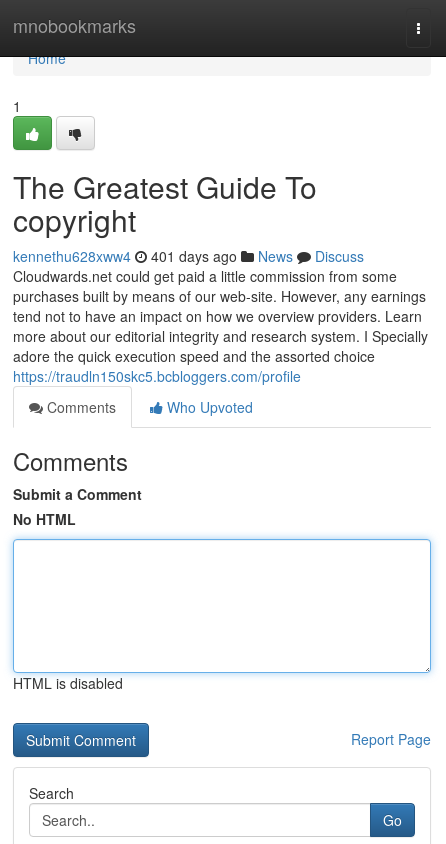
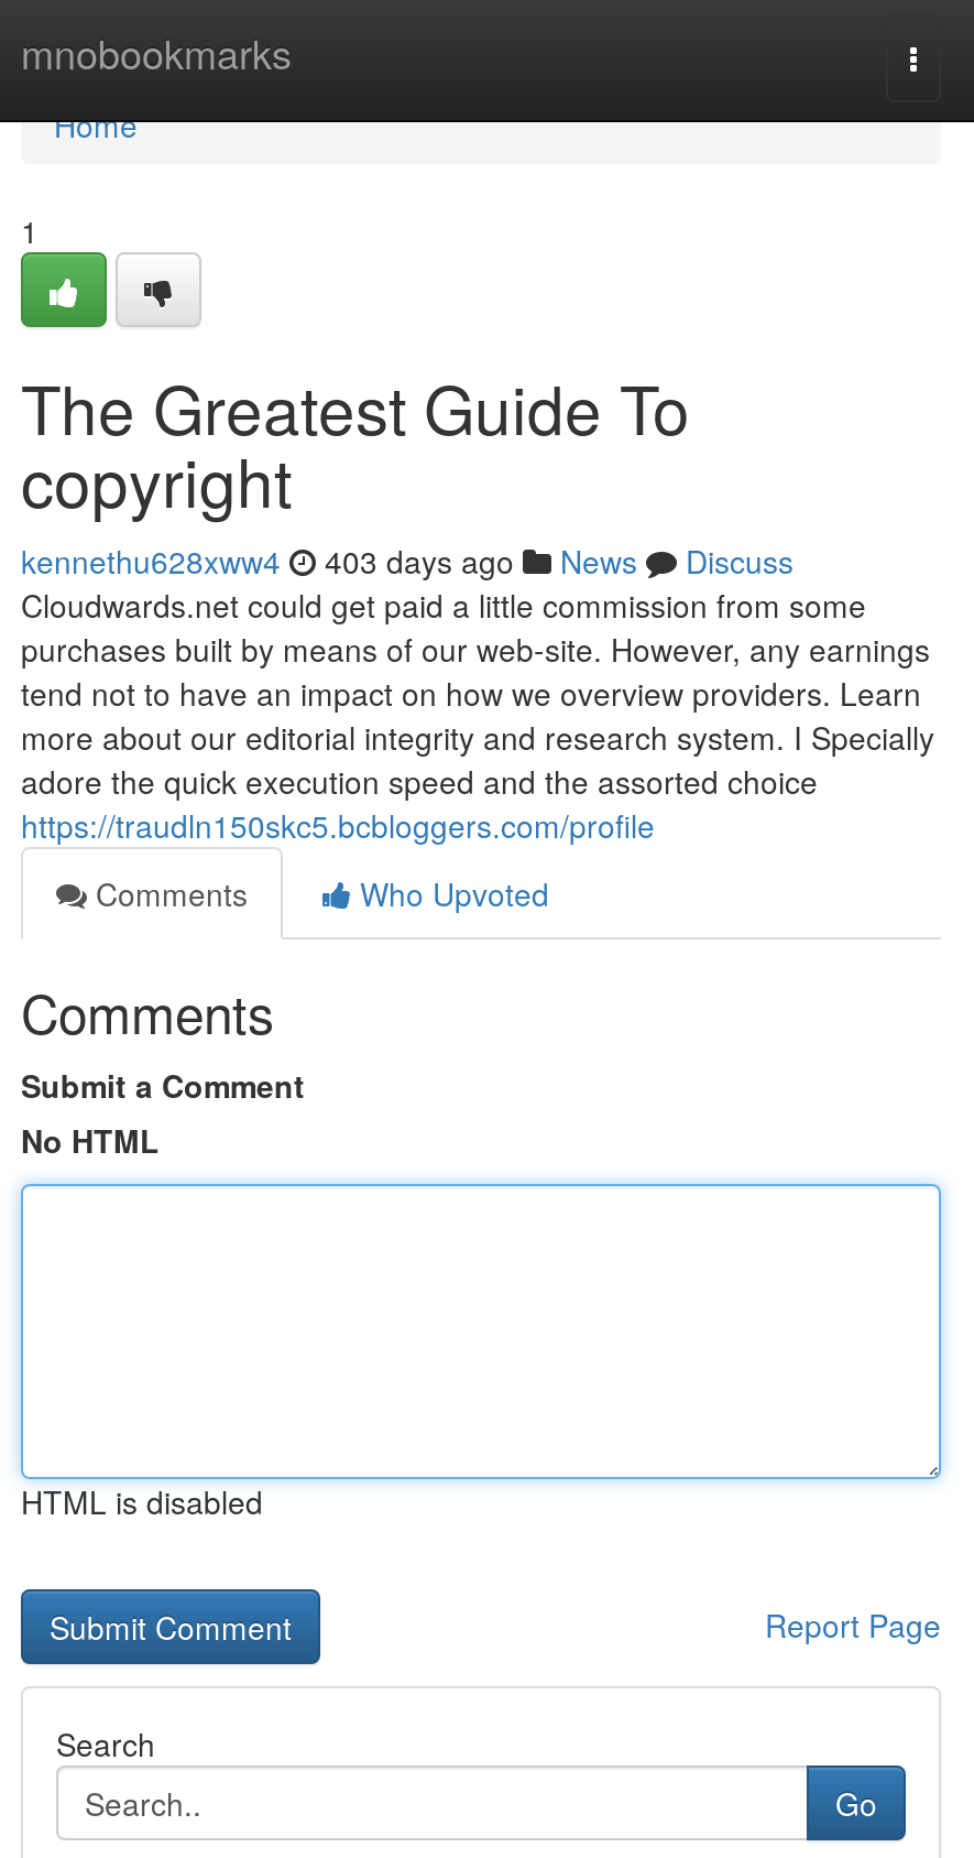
- kennethu628xww4 401 days ago News Discuss
+ kennethu628xww4 403 days ago News Discuss
